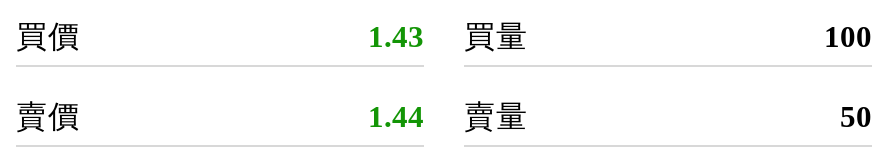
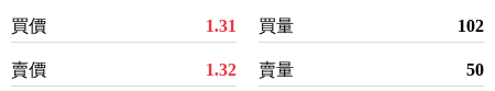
- 1.43 買量
+ 1.31 買量

- 100
+ 102

- 1.44
+ 1.32
